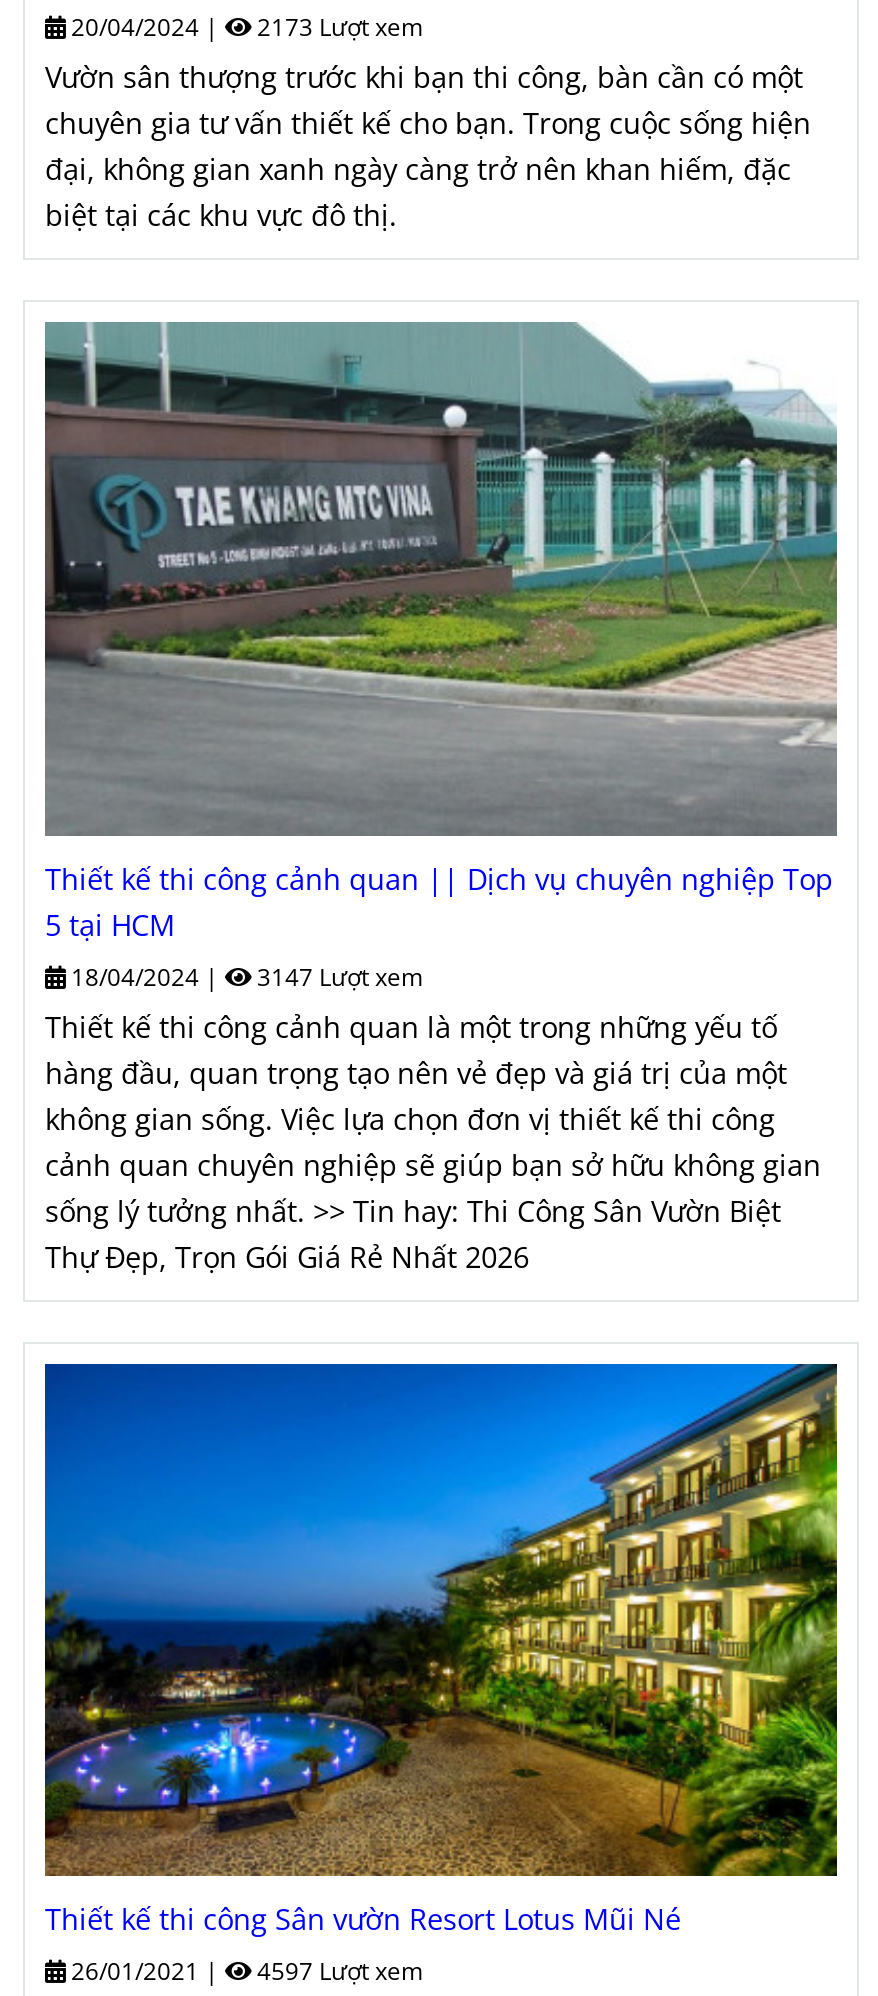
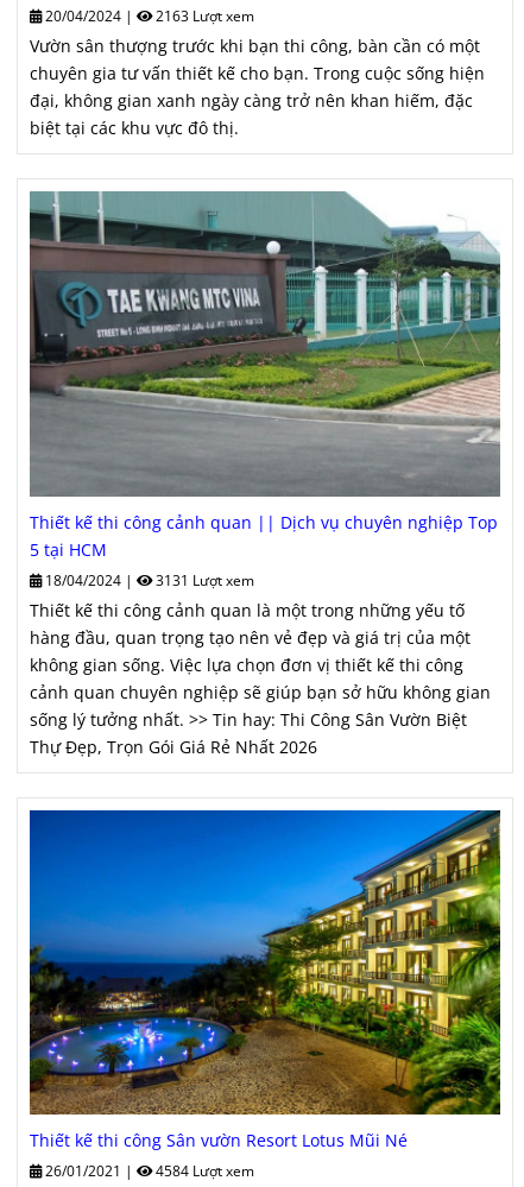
- 2173 Lượt xem
+ 2163 Lượt xem

- 3147 Lượt xem
+ 3131 Lượt xem

- 4597 Lượt xem
+ 4584 Lượt xem
